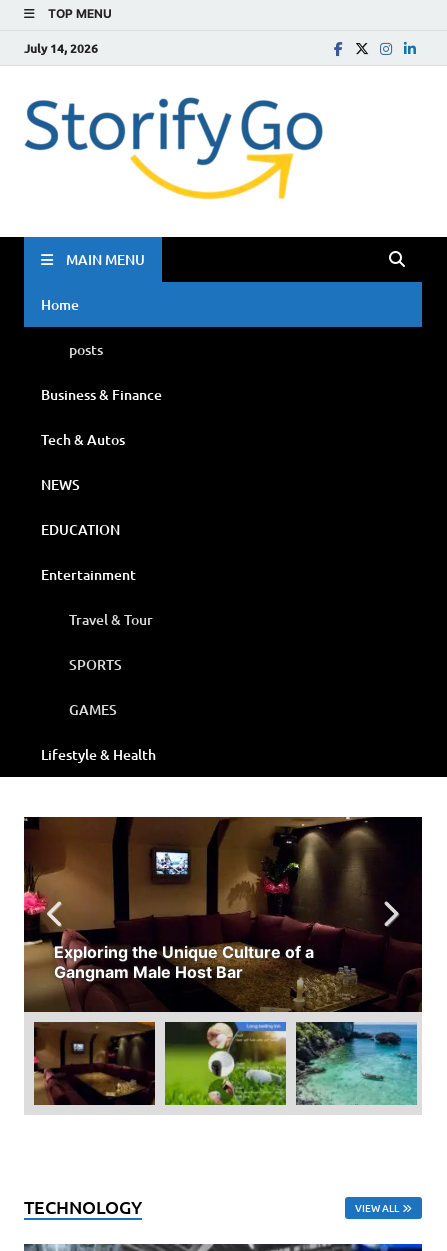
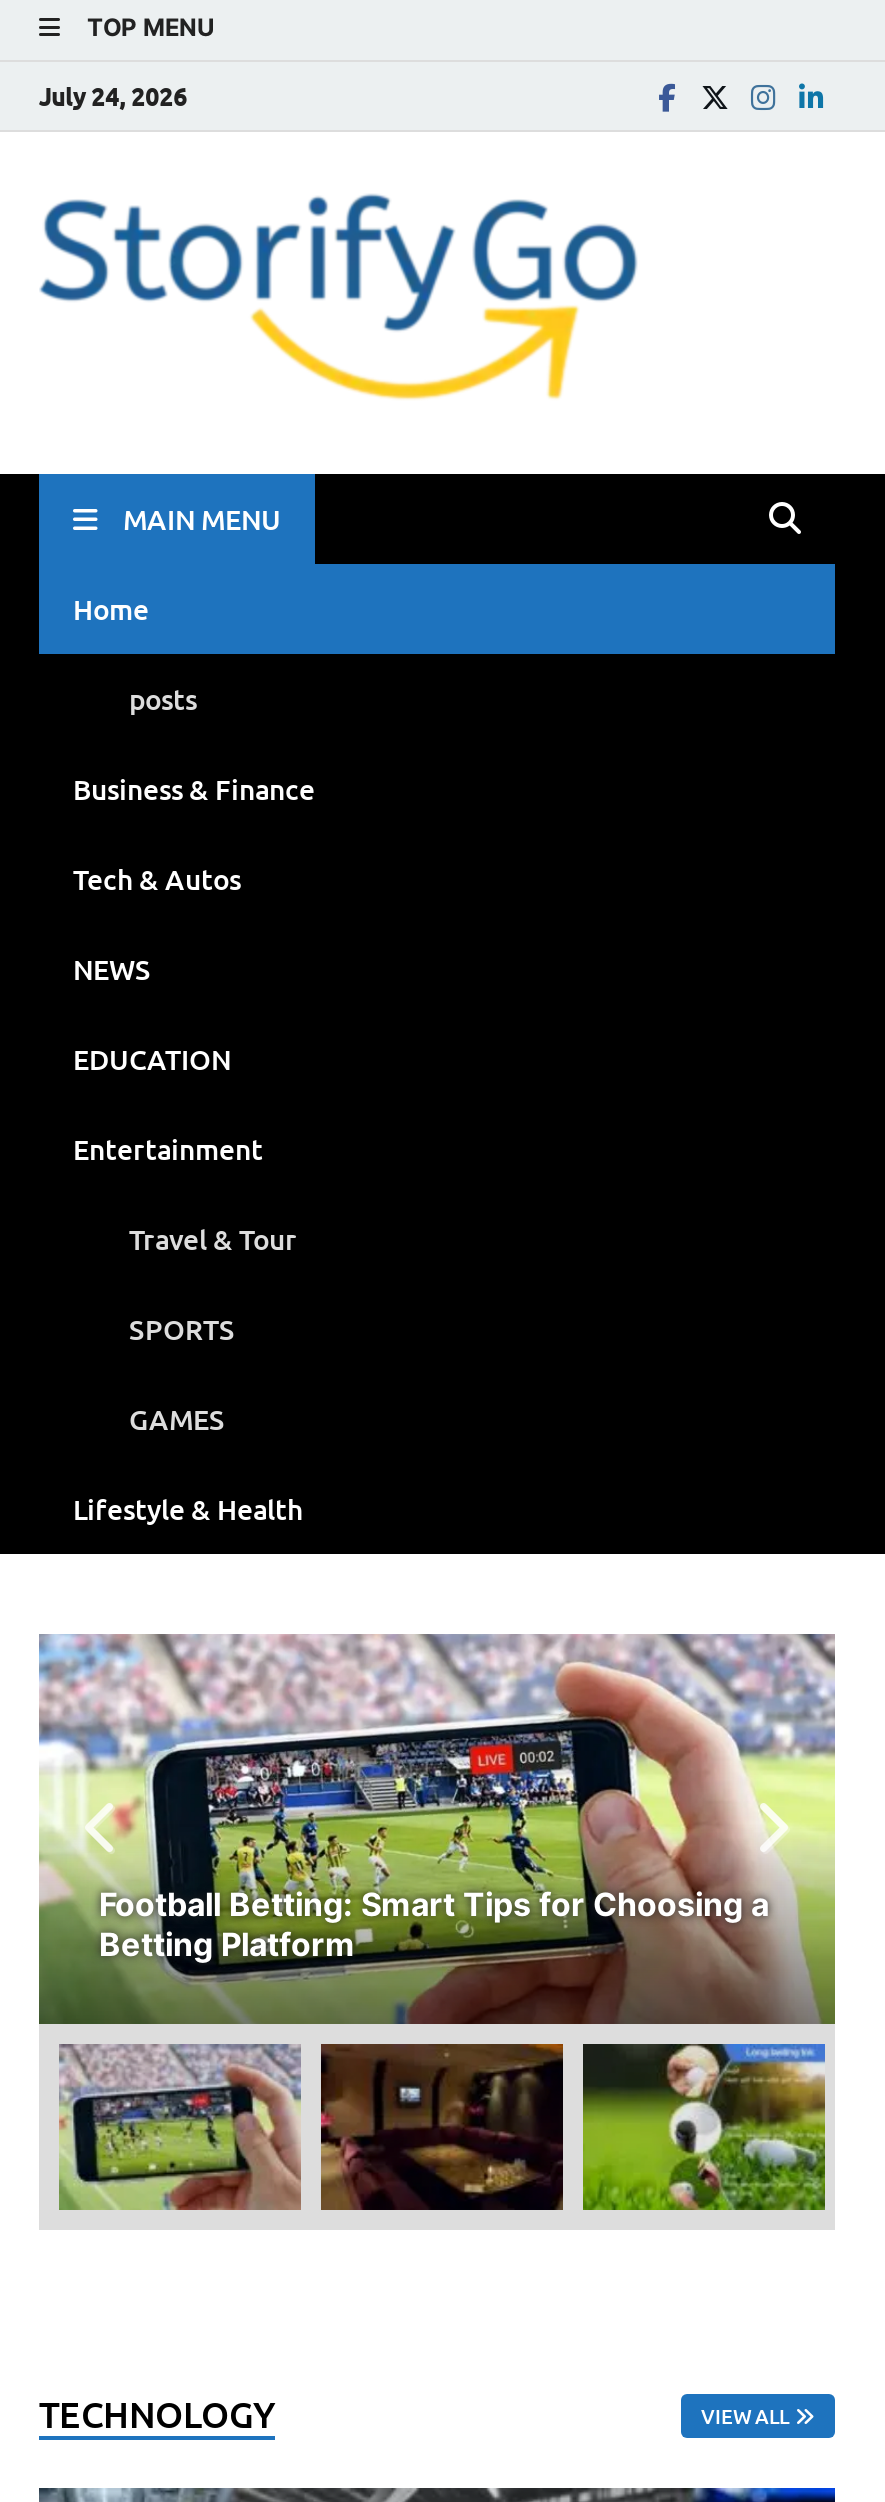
- July 14, 2026
+ July 24, 2026

- [image]
- Exploring the Unique Culture of a
- Gangnam Male Host Bar
+ [image]
+ Football Betting: Smart Tips for Choosing a
+ Betting Platform

- [image]
+ [image]

- [image]
+ [image]

- [image]
+ [image]
